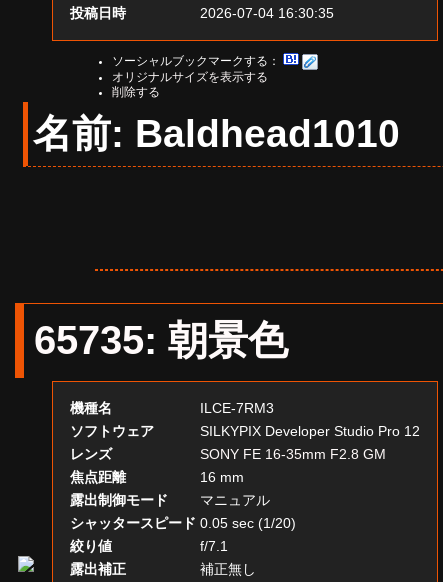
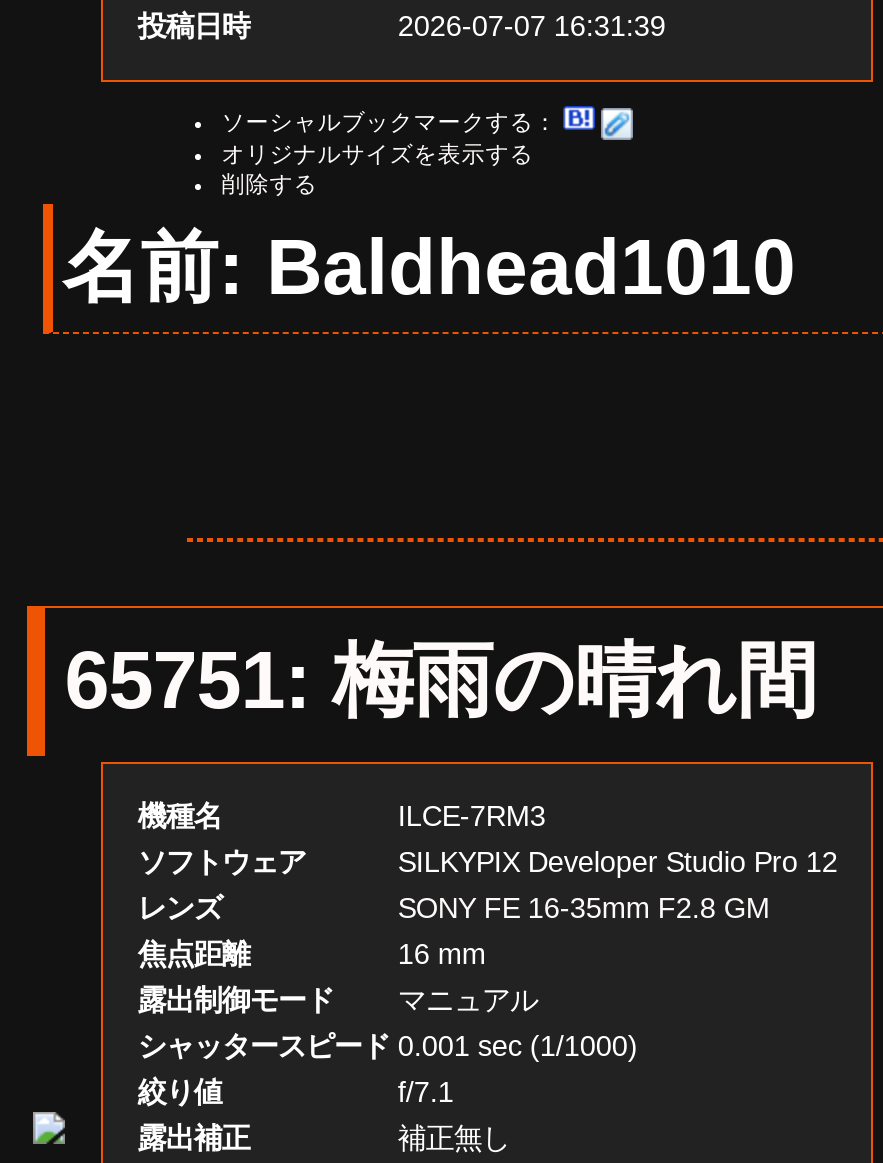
- 2026-07-04 16:30:35
+ 2026-07-07 16:31:39

- 65735:朝景色
+ 65751:梅雨の晴れ間

- シャッタースピード 0.05 sec (1/20)
+ シャッタースピード 0.001 sec (1/1000)
